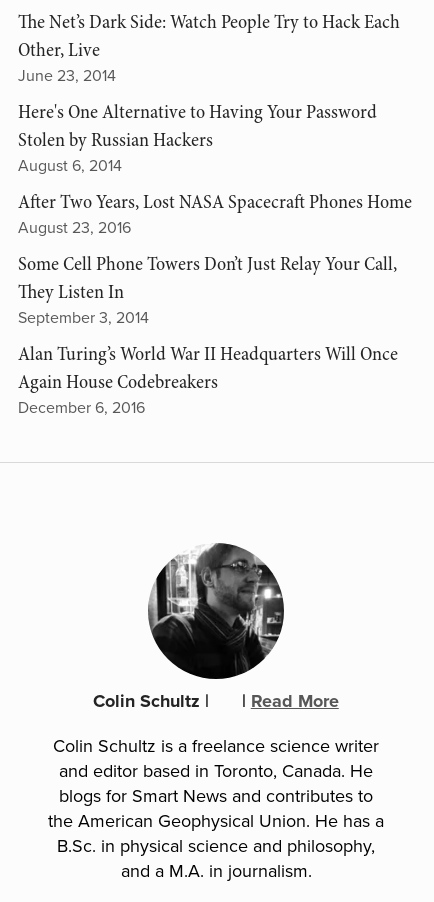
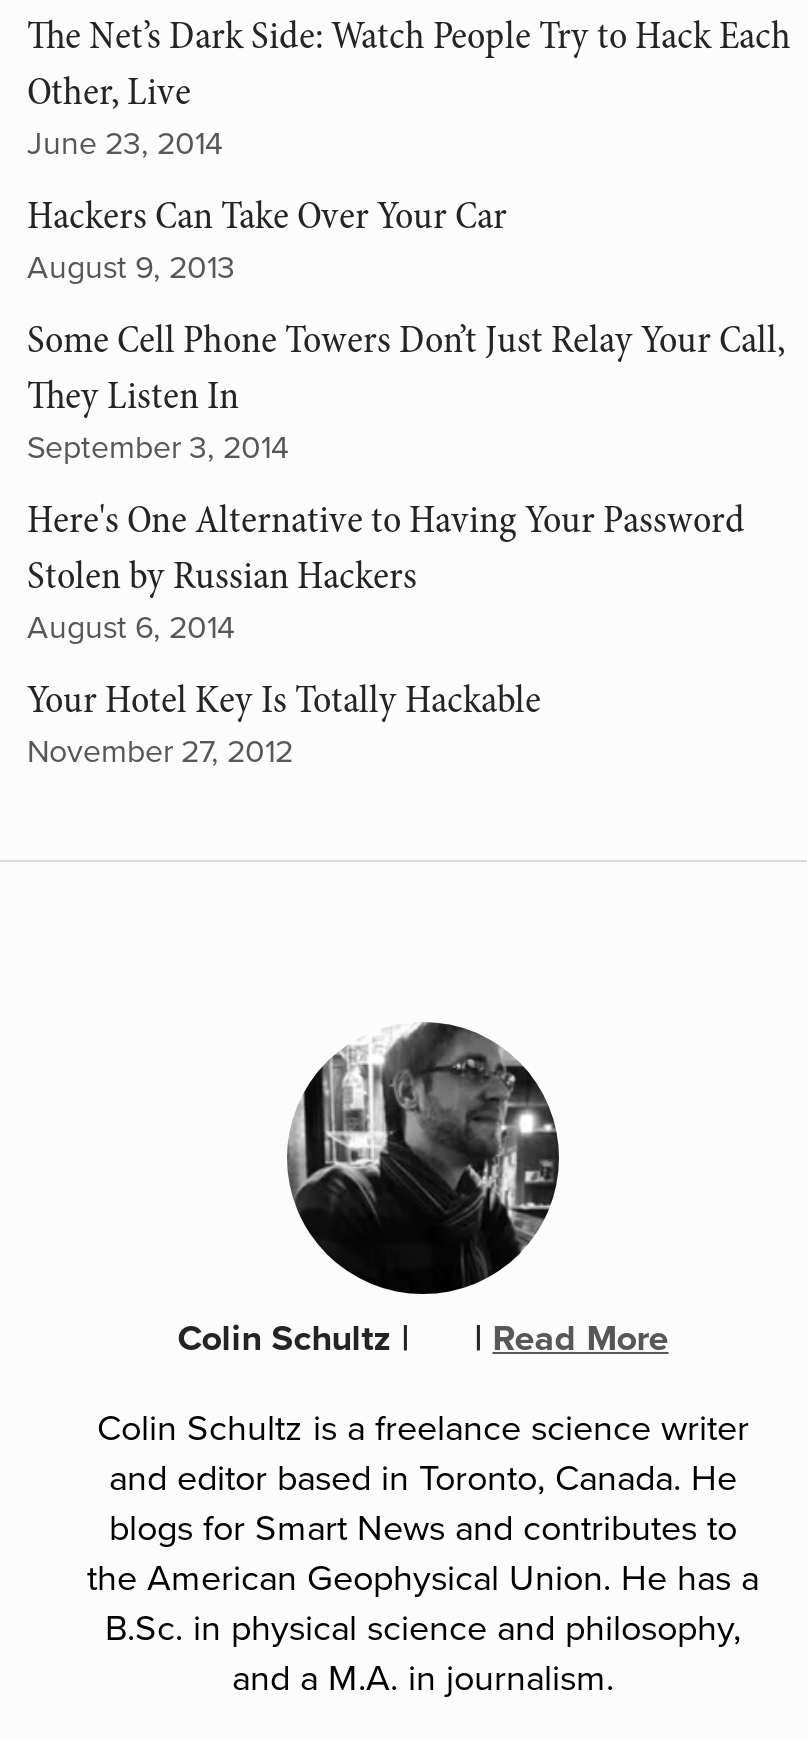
+ Hackers Can Take Over Your Car
+ August 9, 2013

moved down: Here's One Alternative to Having Your Password | Stolen by Russian Hackers | August 6, 2014

- After Two Years, Lost NASA Spacecraft Phones Home
- August 23, 2016
- Alan Turing’s World War II Headquarters Will Once
- Again House Codebreakers
- December 6, 2016
+ Your Hotel Key Is Totally Hackable
+ November 27, 2012

moved up: Some Cell Phone Towers Don’t Just Relay Your Call, | They Listen In | September 3, 2014
